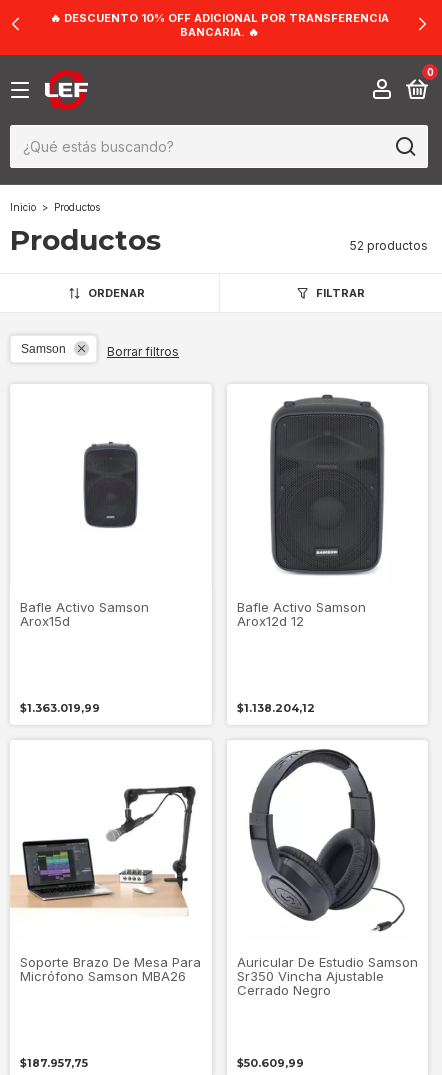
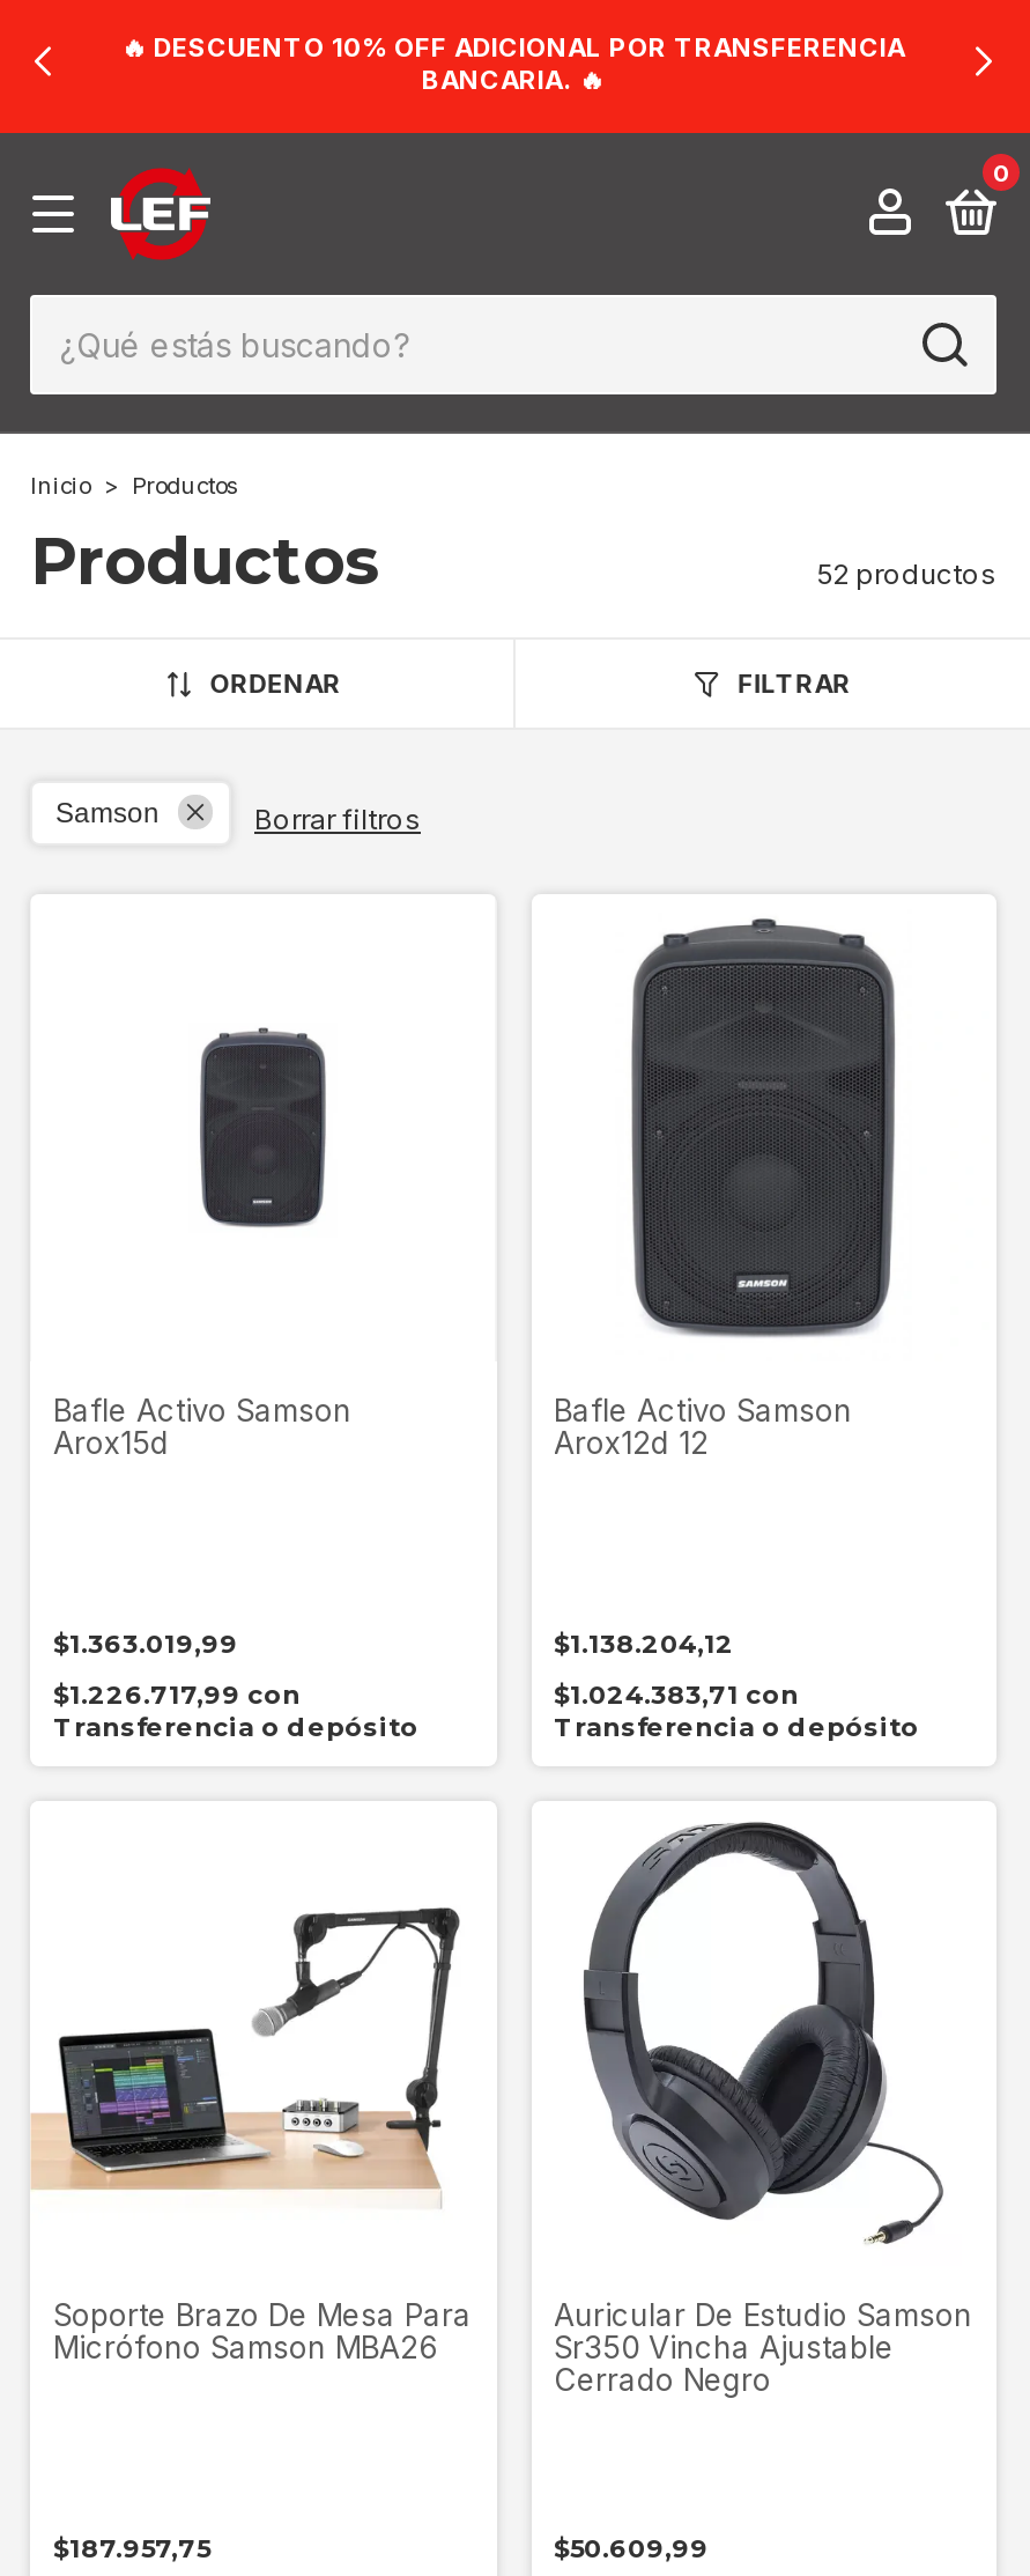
+ $1.226.717,99 con
+ Transferencia o depósito

+ $1.024.383,71 con
+ Transferencia o depósito
